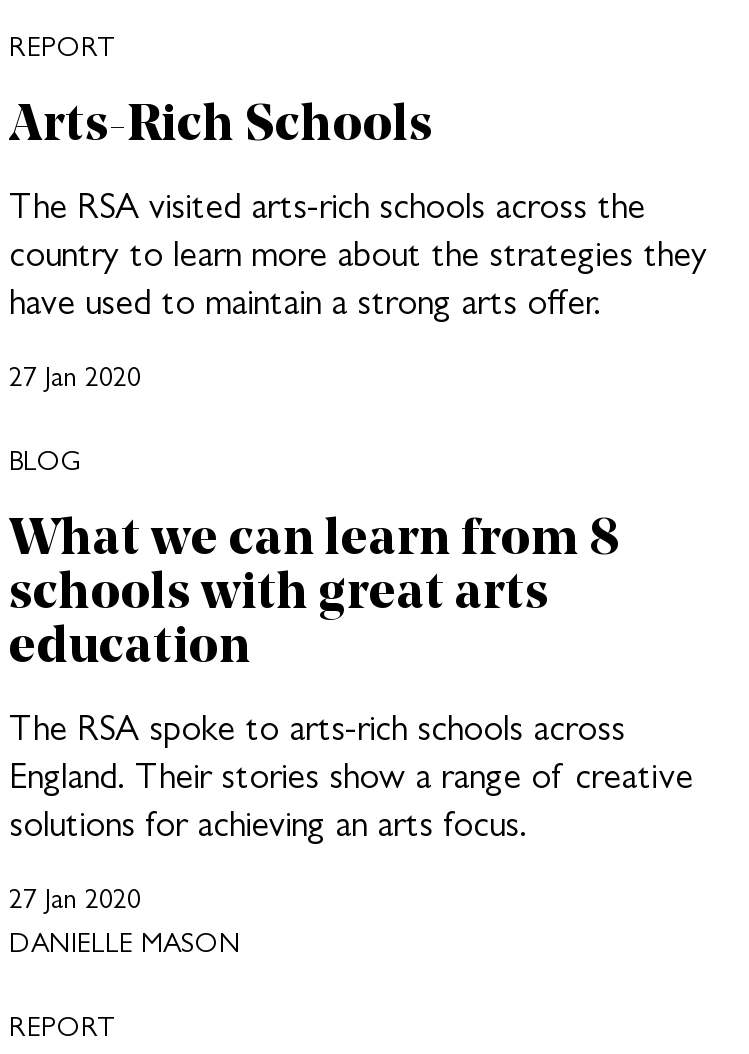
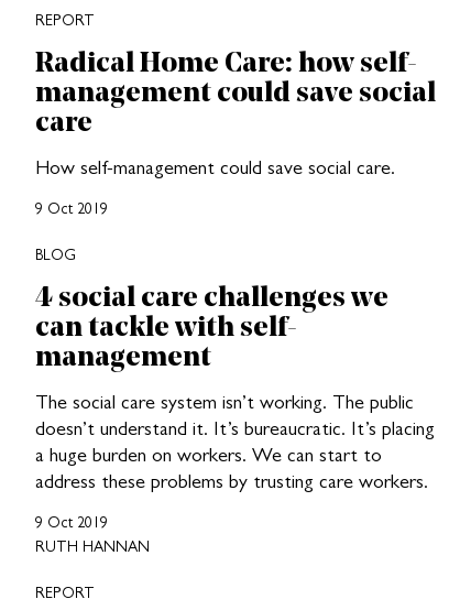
- Arts-Rich Schools
+ Radical Home Care: how self-
+ management could save social
+ care

- The RSA visited arts-rich schools across the
- country to learn more about the strategies they
- have used to maintain a strong arts offer.
+ How self-management could save social care.

- 27 Jan 2020
+ 9 Oct 2019

- What we can learn from 8
- schools with great arts
- education
+ 4 social care challenges we
+ can tackle with self-
+ management

- The RSA spoke to arts-rich schools across
- England. Their stories show a range of creative
- solutions for achieving an arts focus.
+ The social care system isn’t working. The public
+ doesn’t understand it. It’s bureaucratic. It’s placing
+ a huge burden on workers. We can start to
+ address these problems by trusting care workers.

- 27 Jan 2020
- DANIELLE MASON
+ 9 Oct 2019
+ RUTH HANNAN
